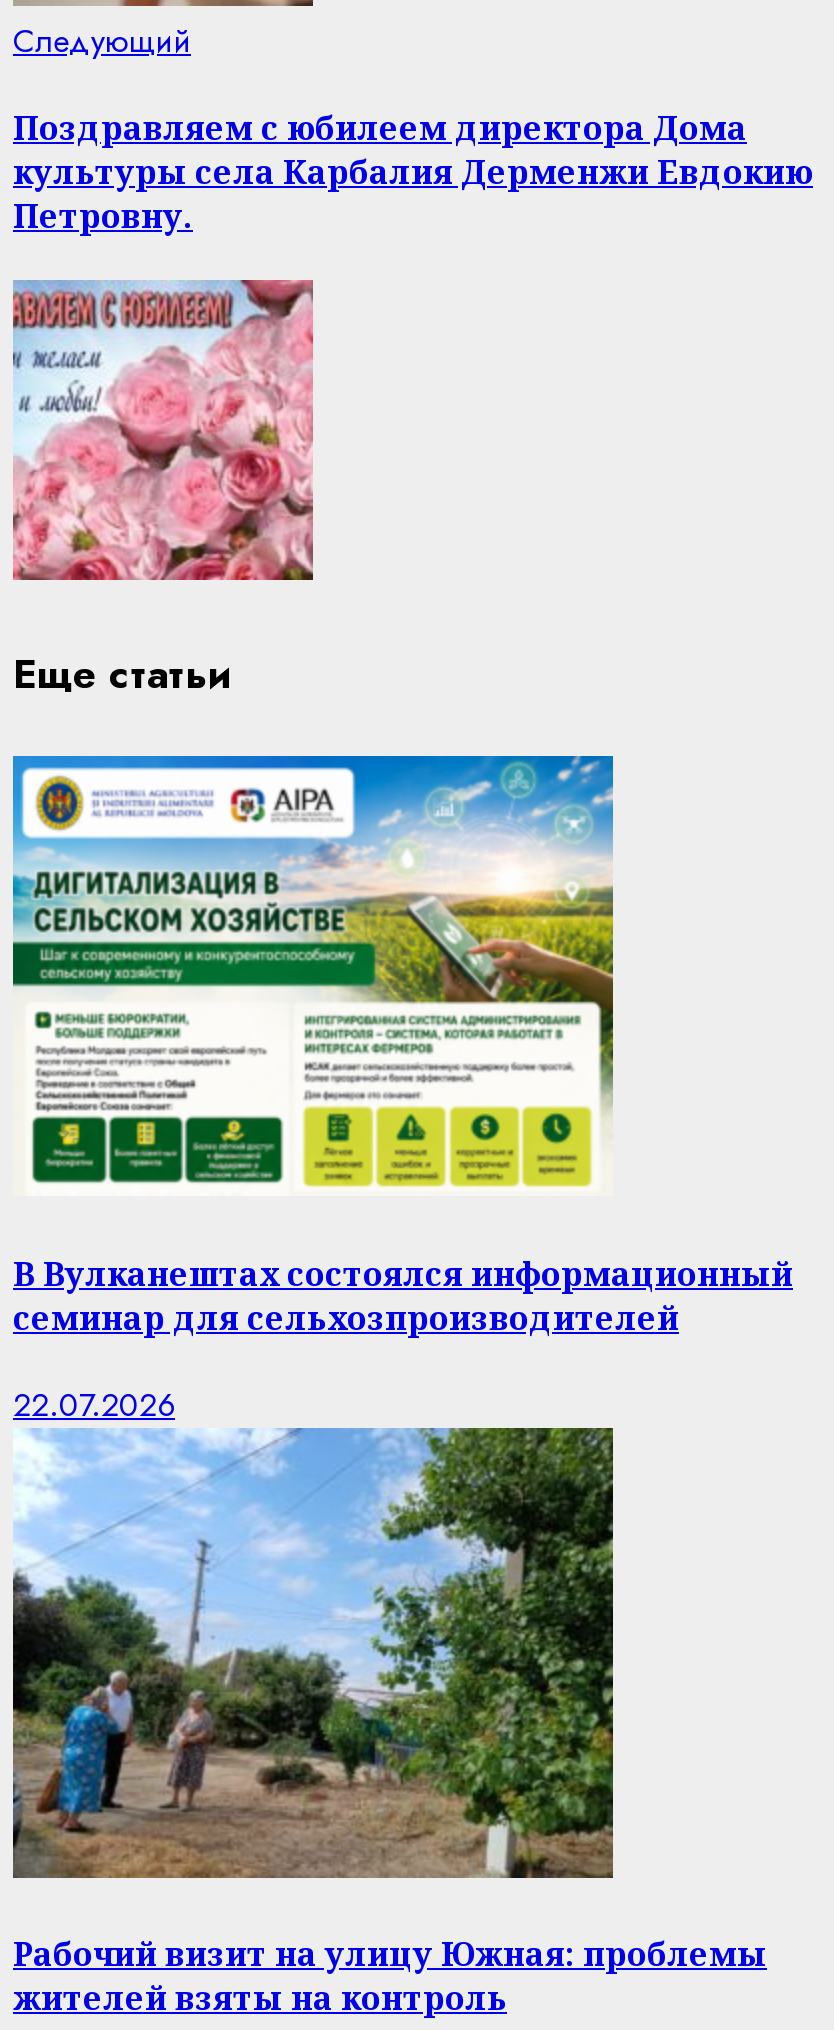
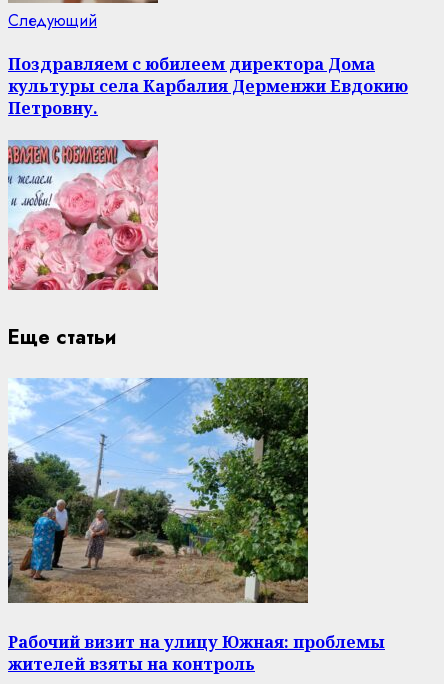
- [image]
- В Вулканештах состоялся информационный
- семинар для сельхозпроизводителей
- 22.07.2026
